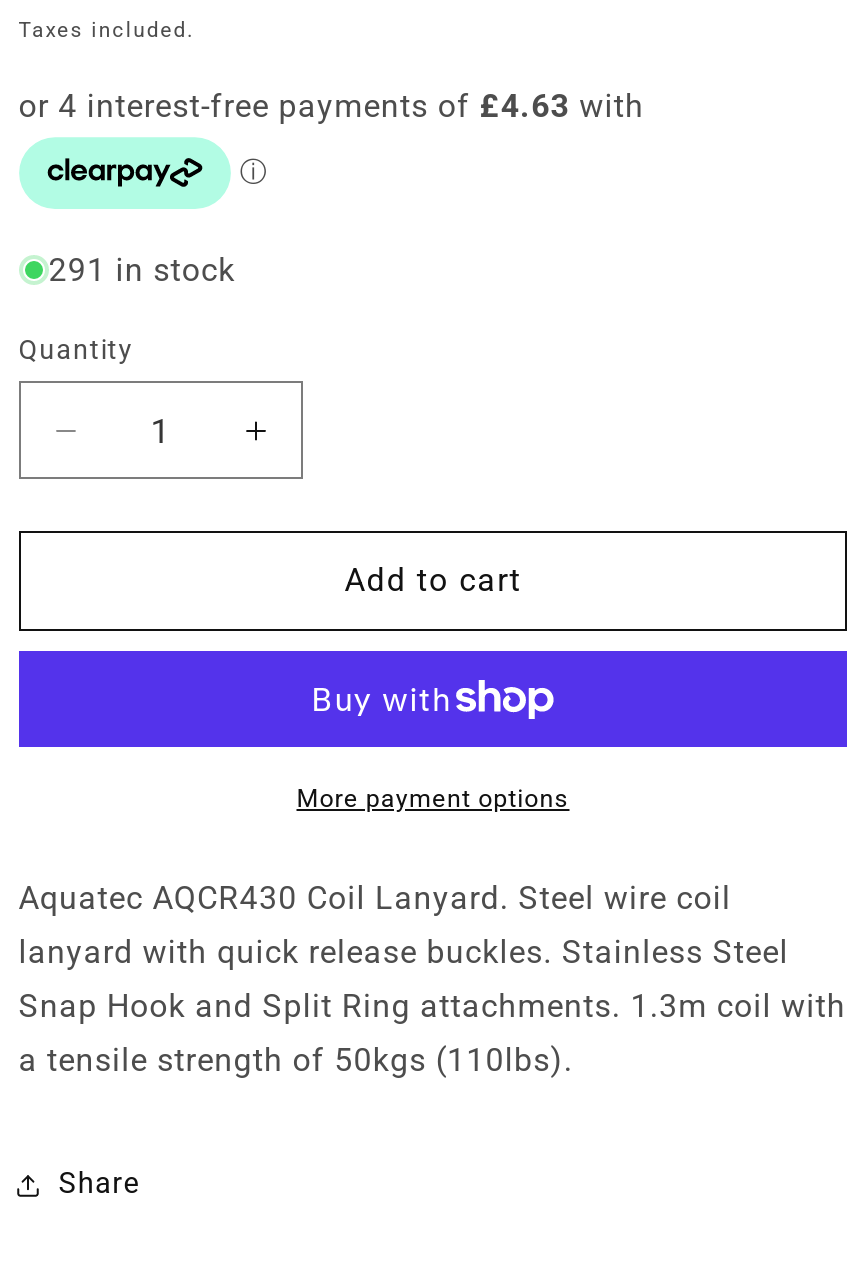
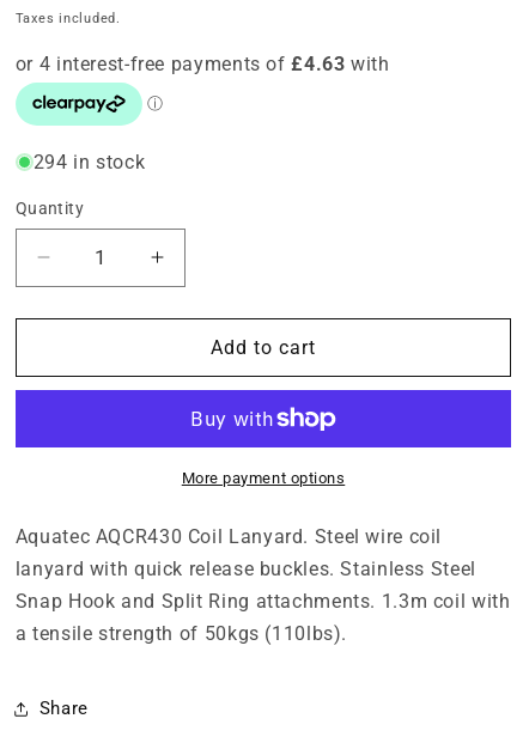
- 291 in stock
+ 294 in stock
